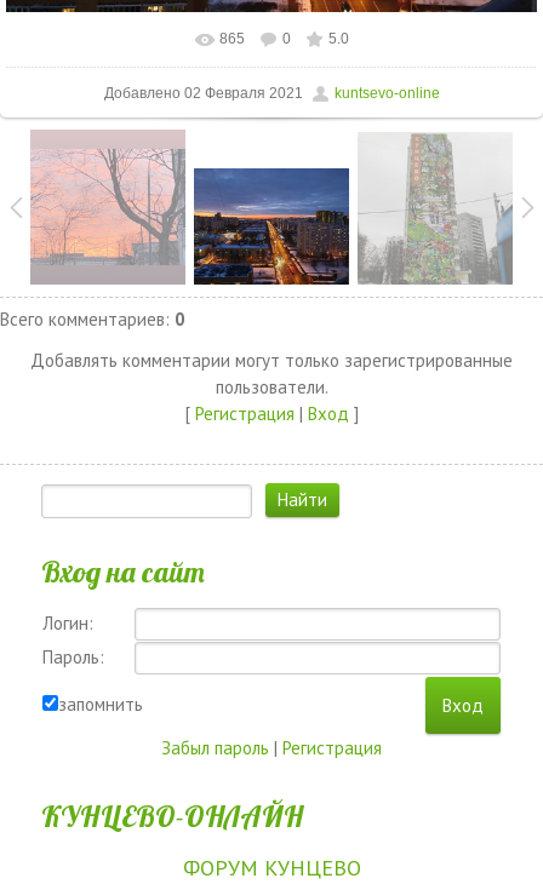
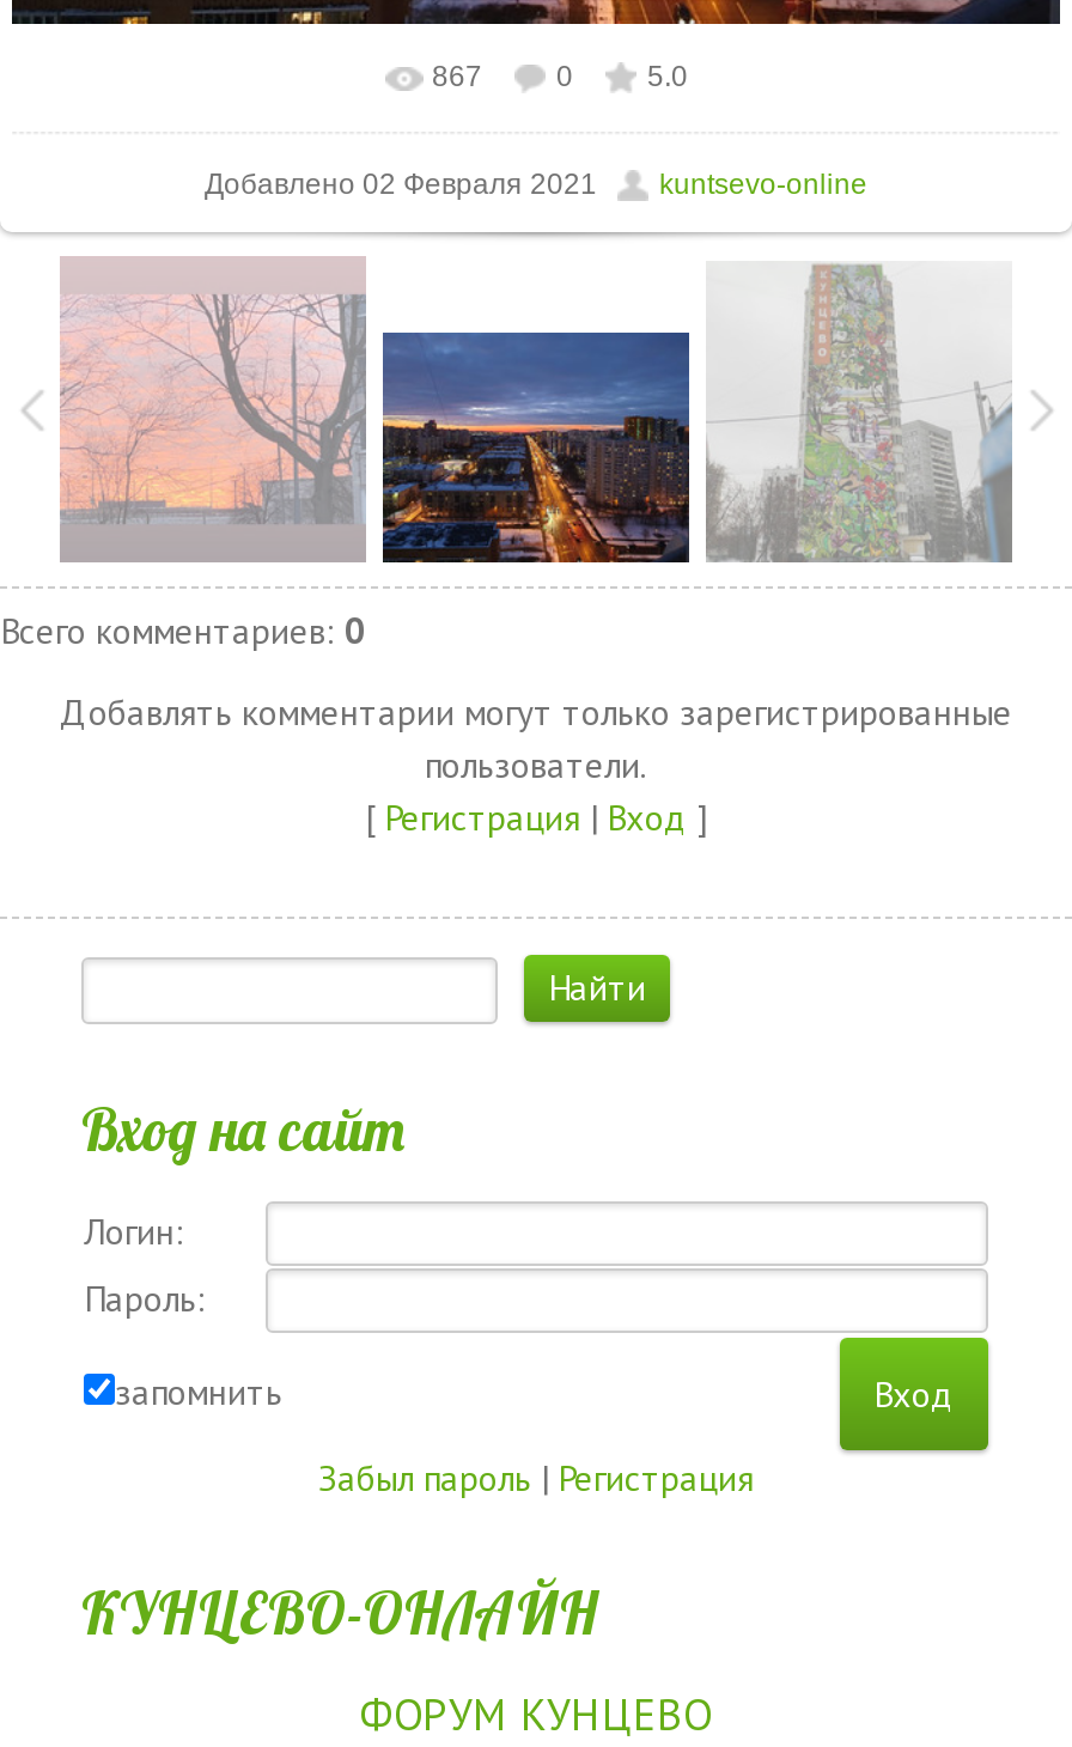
- 865
+ 867
